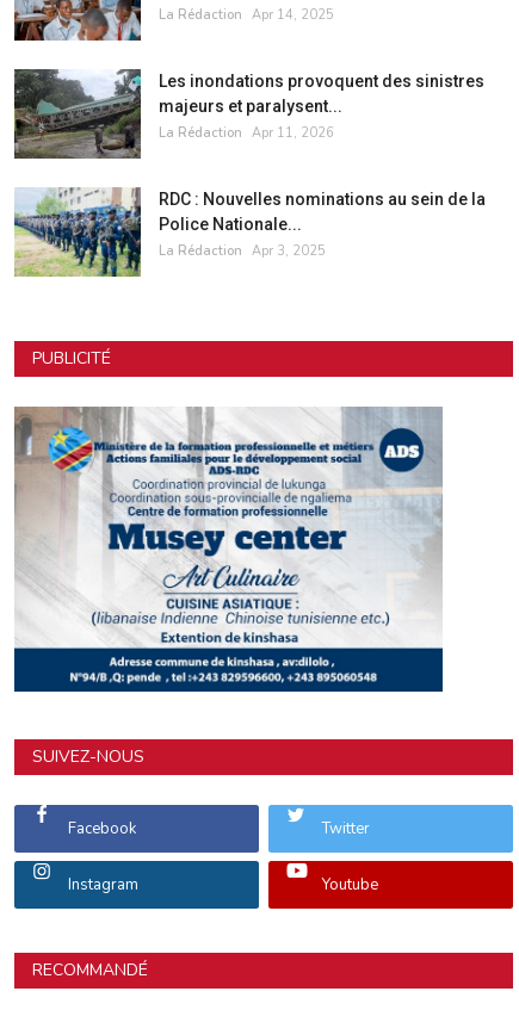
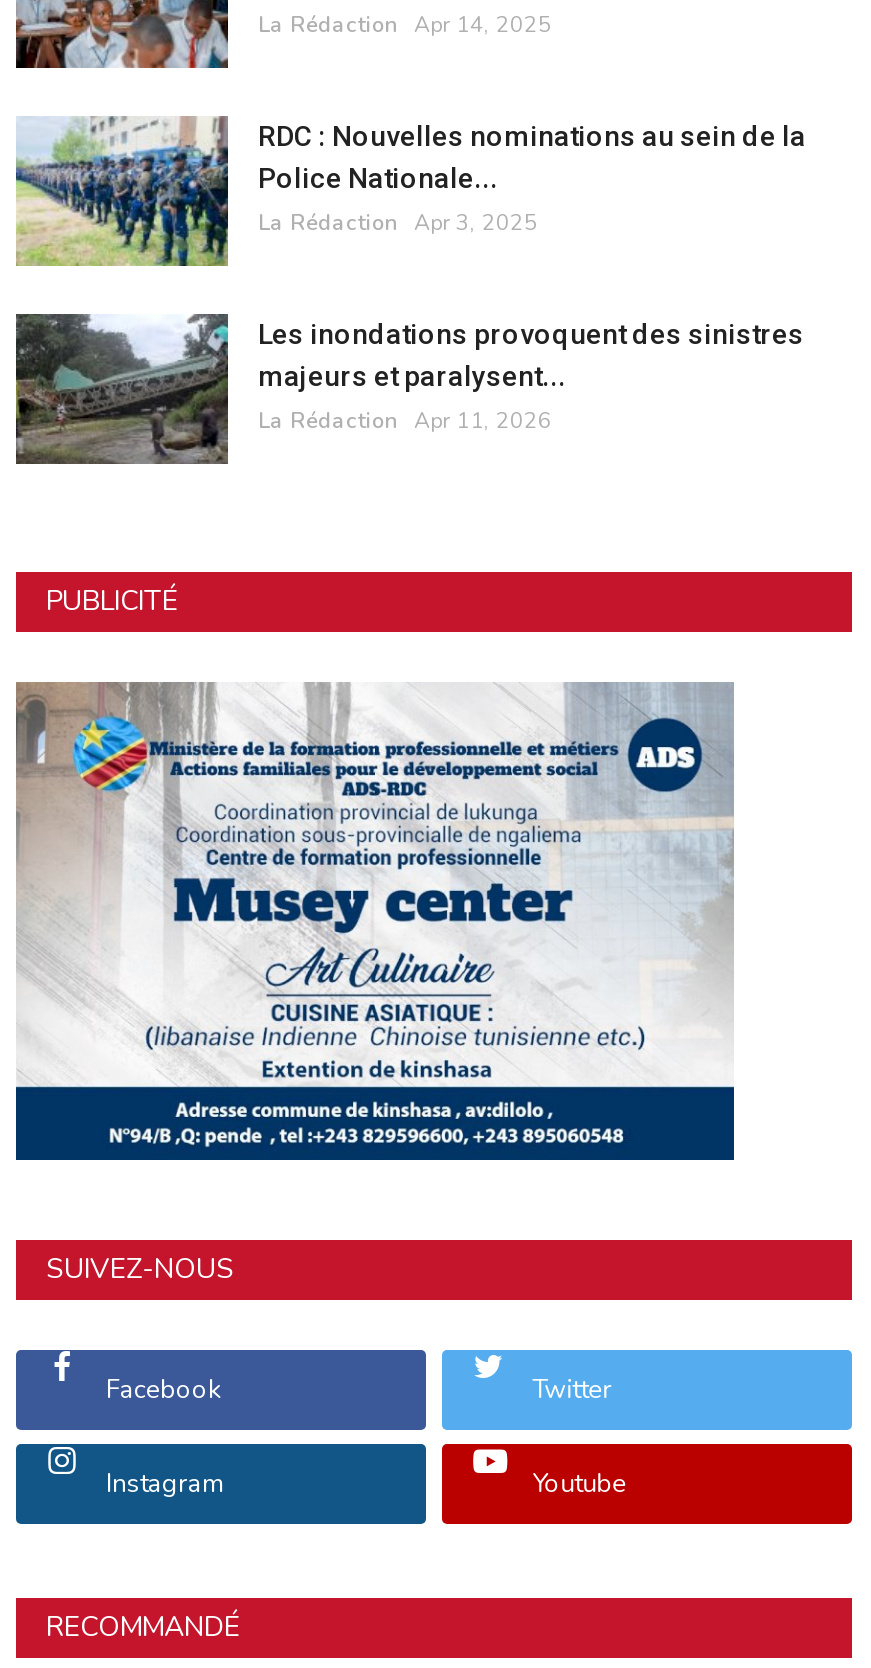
moved down: [image] | Les inondations provoquent des sinistres | majeurs et paralysent... | La Rédaction Apr 11, 2026

moved up: [image] | RDC : Nouvelles nominations au sein de la | Police Nationale... | La Rédaction Apr 3, 2025
